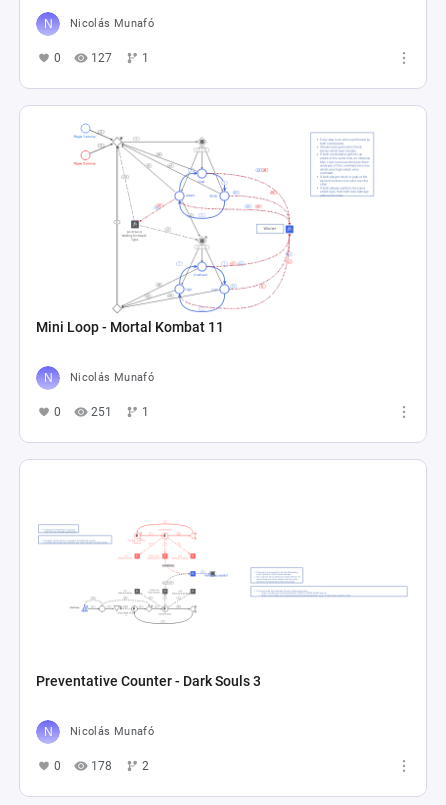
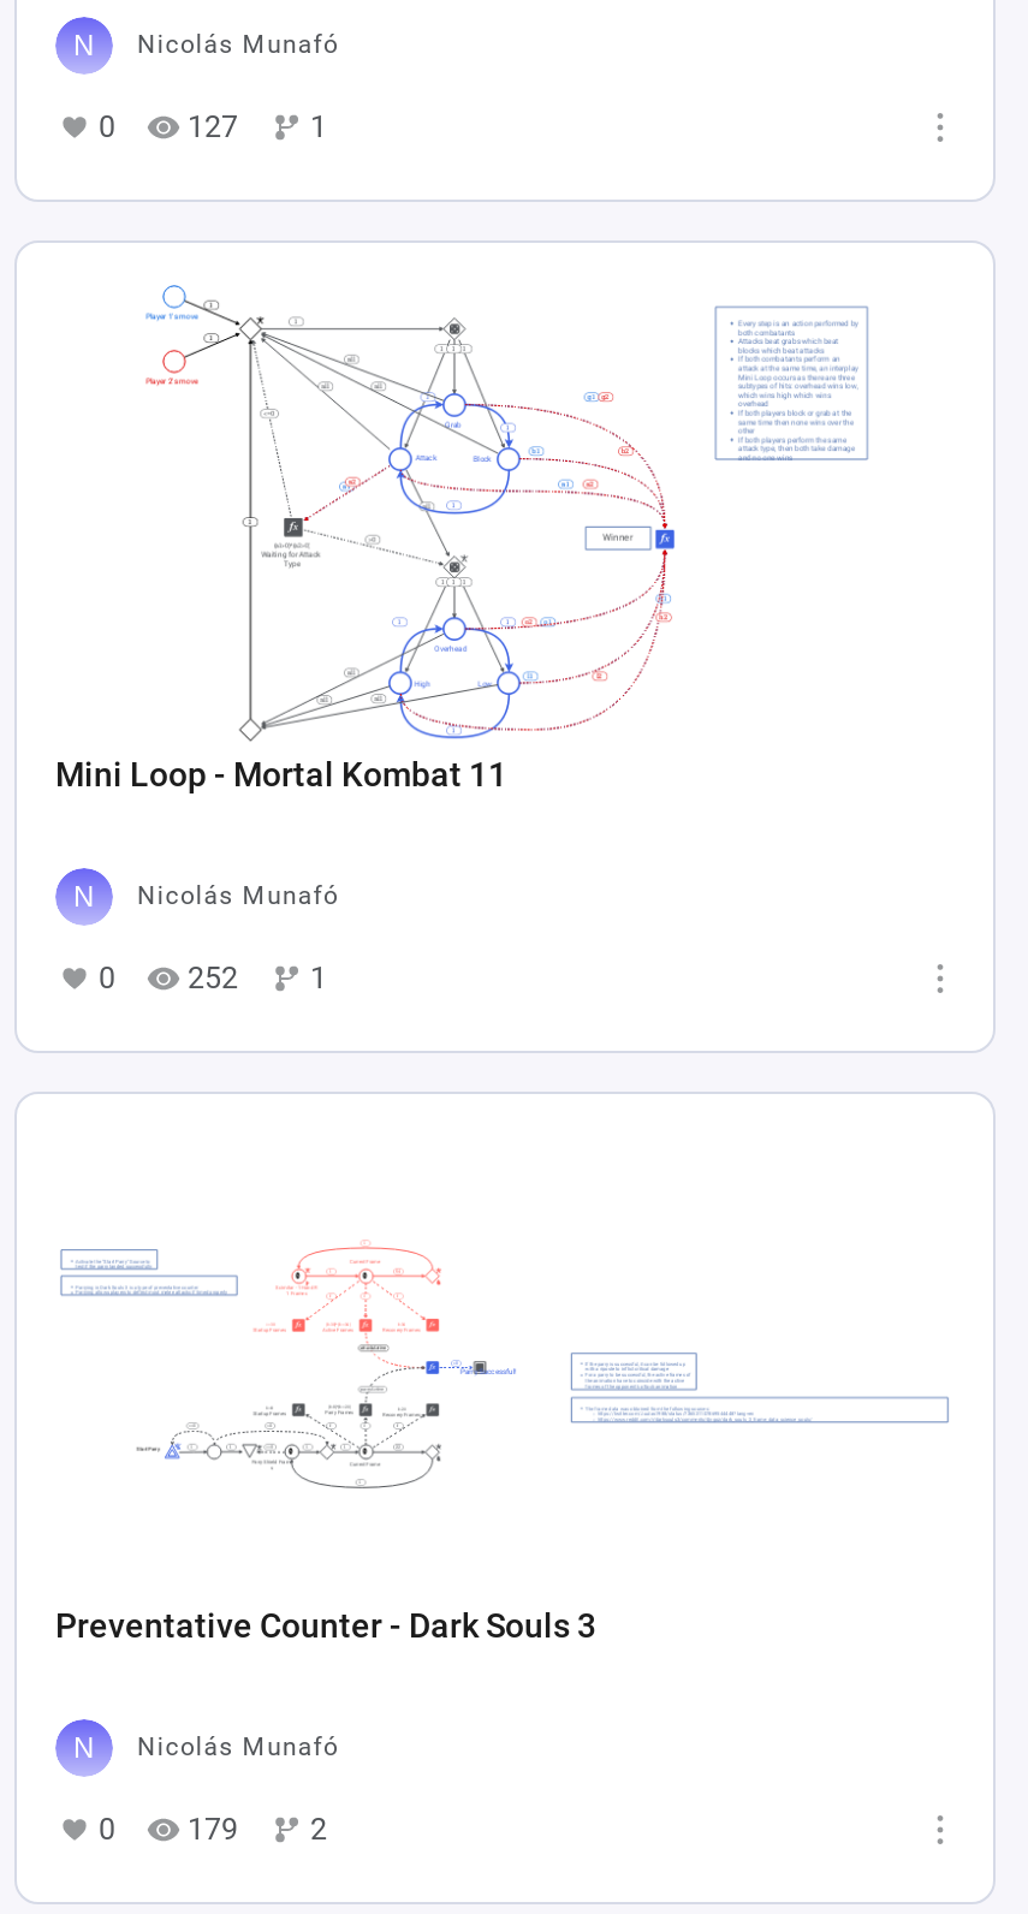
- 251
+ 252

- 178
+ 179
